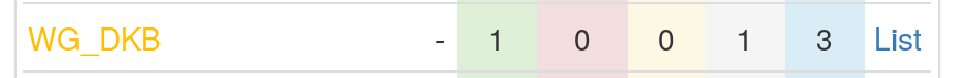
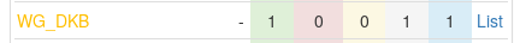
- 3
+ 1
